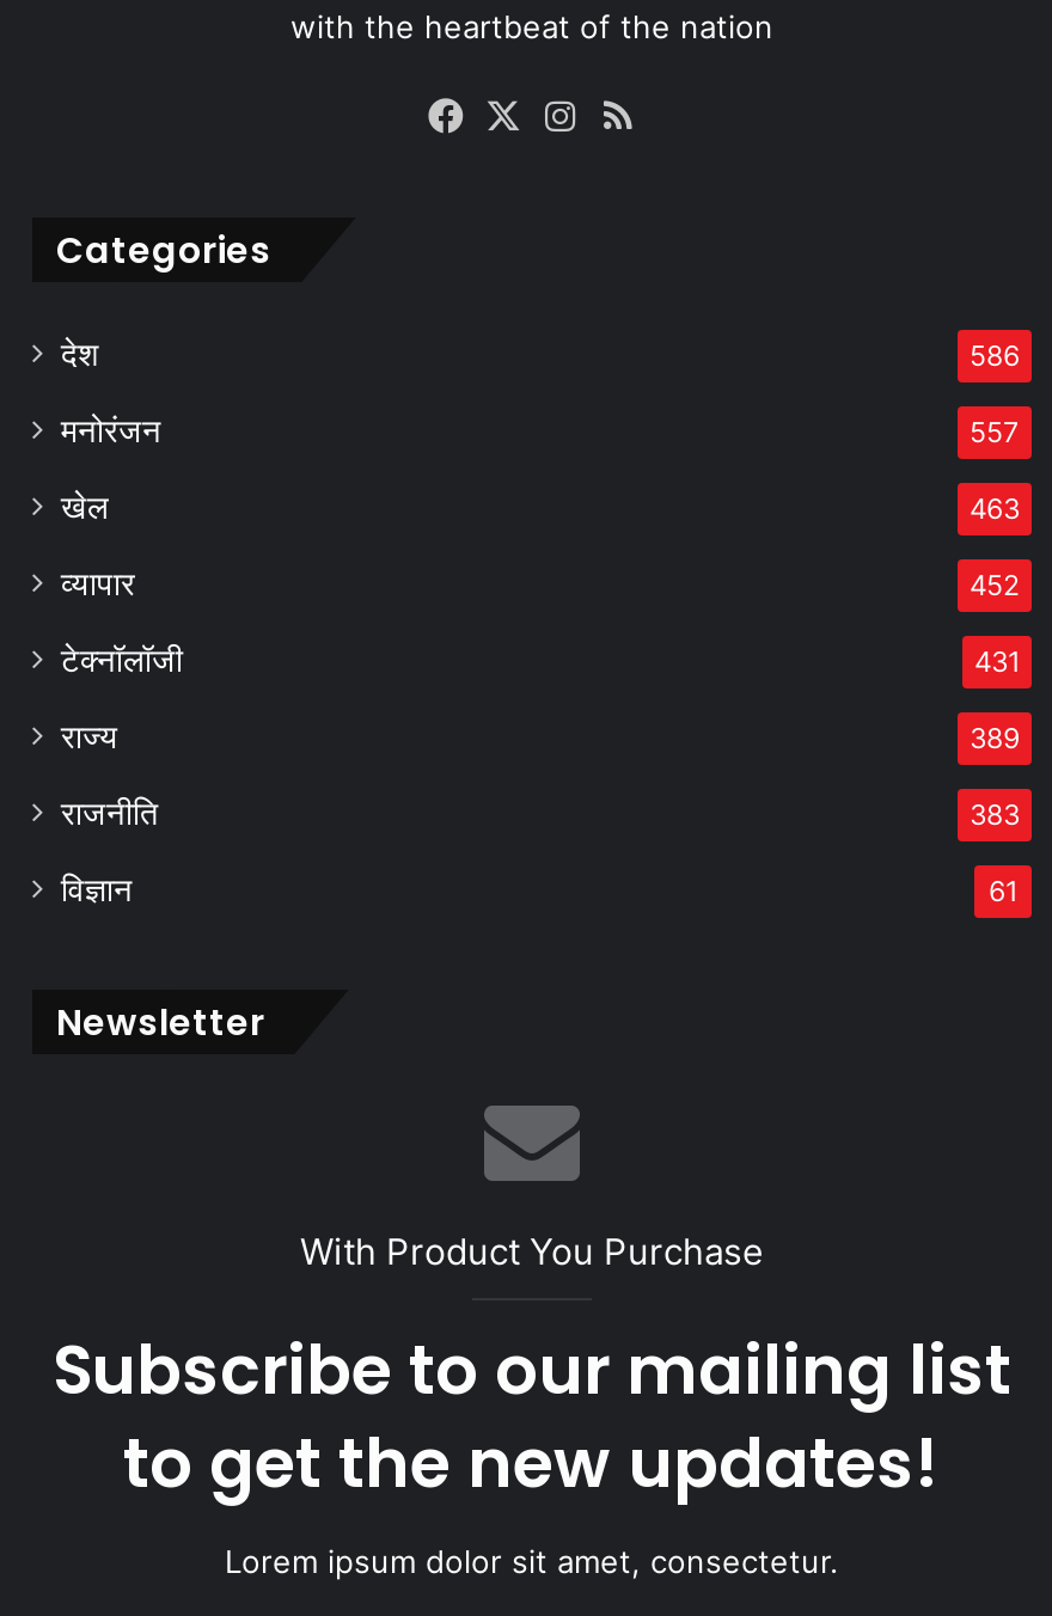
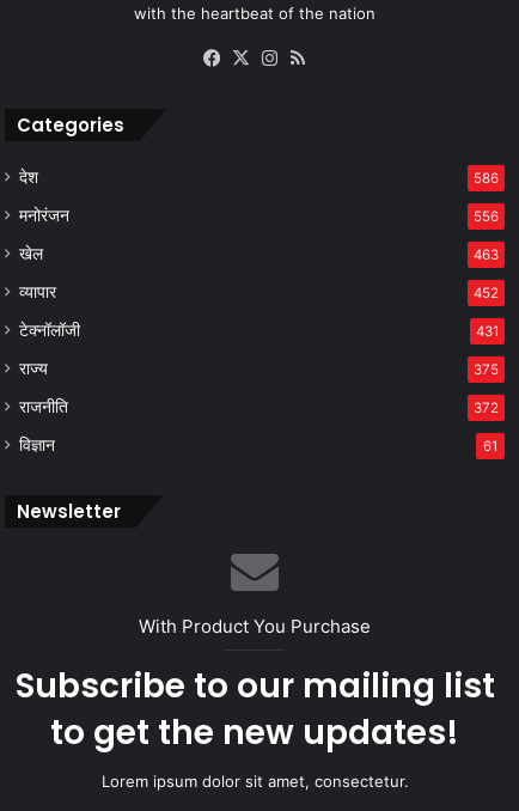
- 557
+ 556

- 389
+ 375

- 383
+ 372
